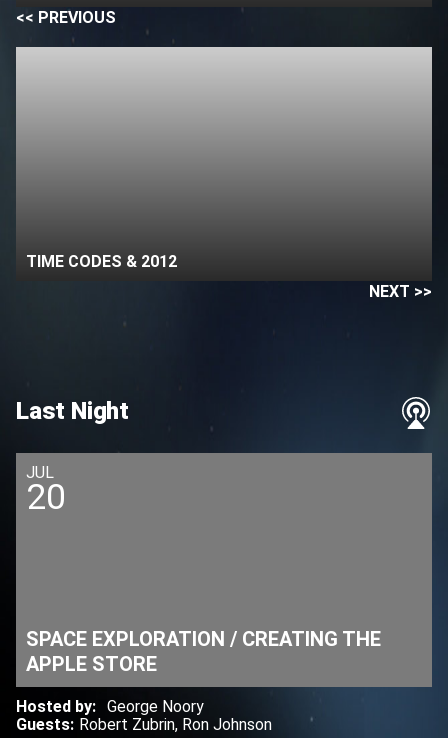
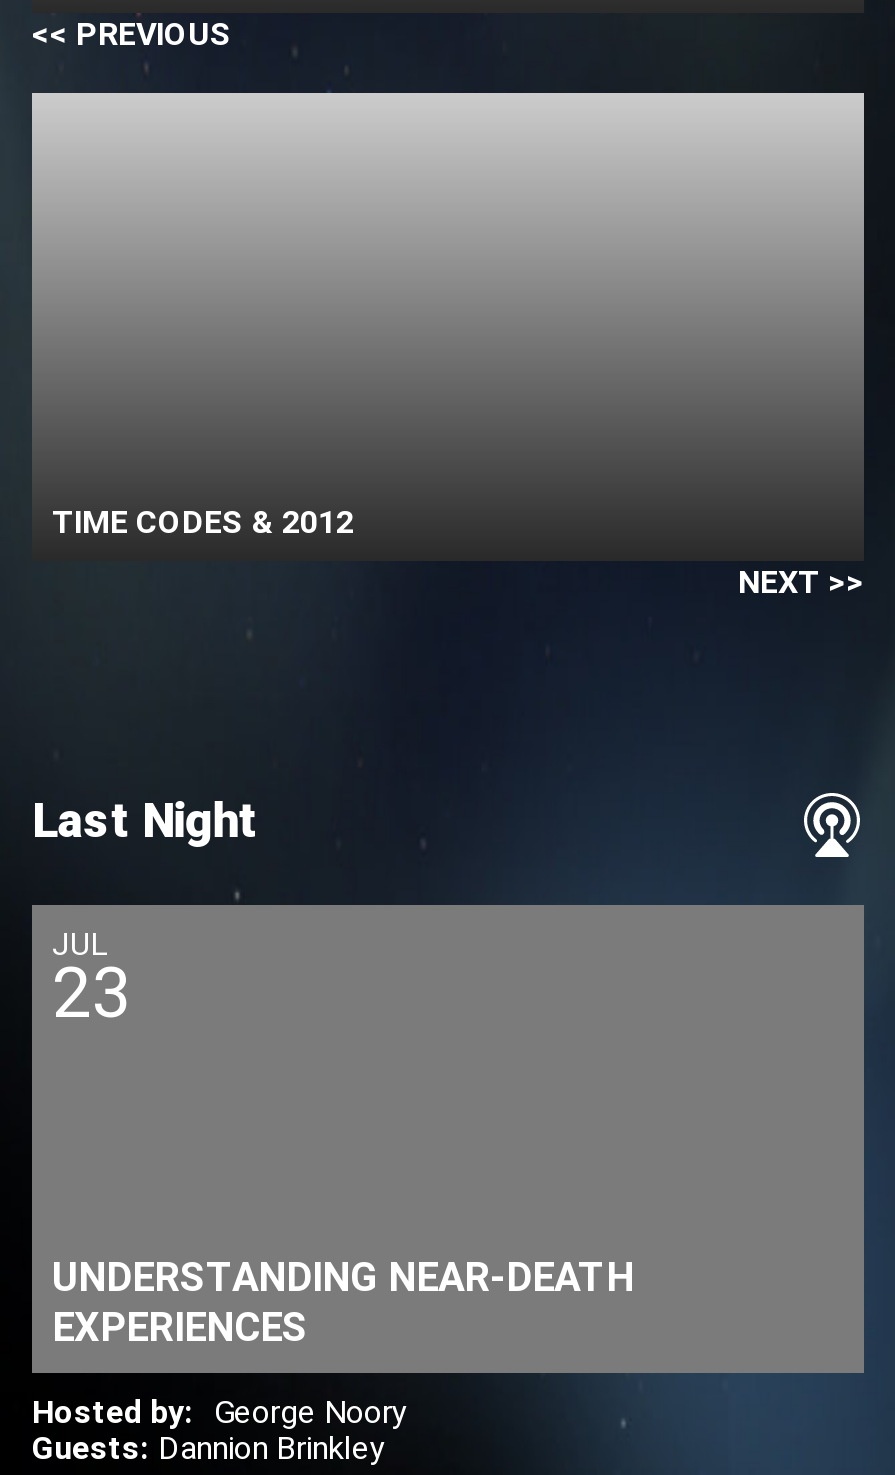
- 20
+ 23

- SPACE EXPLORATION / CREATING THE
- APPLE STORE
+ UNDERSTANDING NEAR-DEATH
+ EXPERIENCES

- Guests: Robert Zubrin, Ron Johnson
+ Guests: Dannion Brinkley
